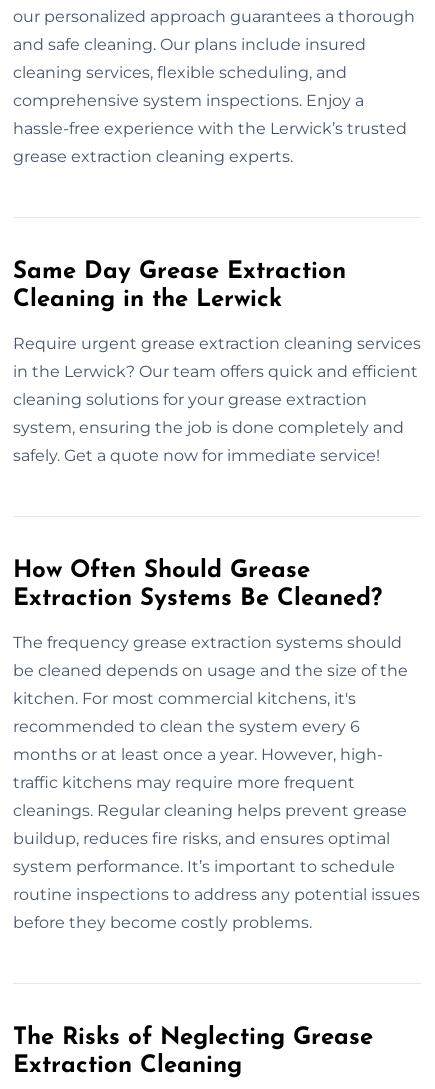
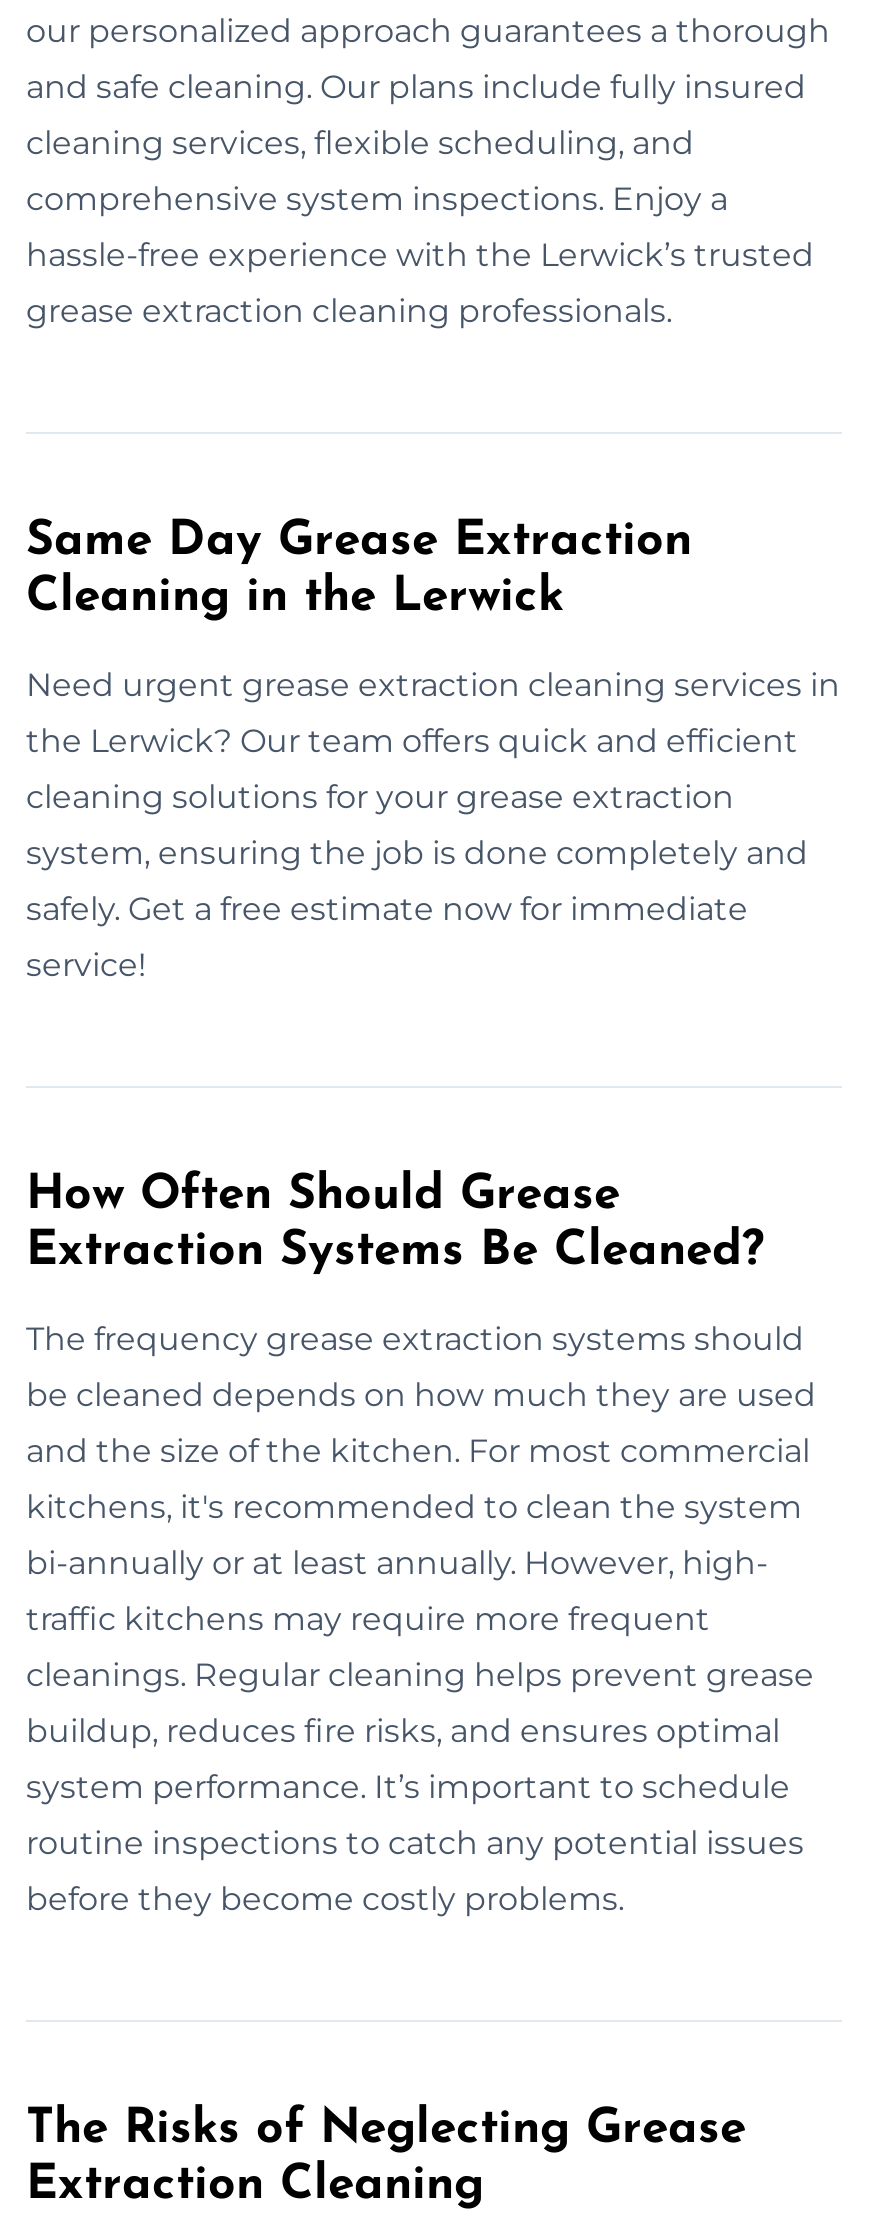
- and safe cleaning. Our plans include insured
+ and safe cleaning. Our plans include fully insured

- grease extraction cleaning experts.
+ grease extraction cleaning professionals.

- Require urgent grease extraction cleaning services
+ Need urgent grease extraction cleaning services in

- in the Lerwick? Our team offers quick and efficient
+ the Lerwick? Our team offers quick and efficient

- safely. Get a quote now for immediate service!
+ safely. Get a free estimate now for immediate
+ service!

- be cleaned depends on usage and the size of the
+ be cleaned depends on how much they are used

- kitchen. For most commercial kitchens, it's
+ and the size of the kitchen. For most commercial

- recommended to clean the system every 6
+ kitchens, it's recommended to clean the system

- months or at least once a year. However, high-
+ bi-annually or at least annually. However, high-

- routine inspections to address any potential issues
+ routine inspections to catch any potential issues
